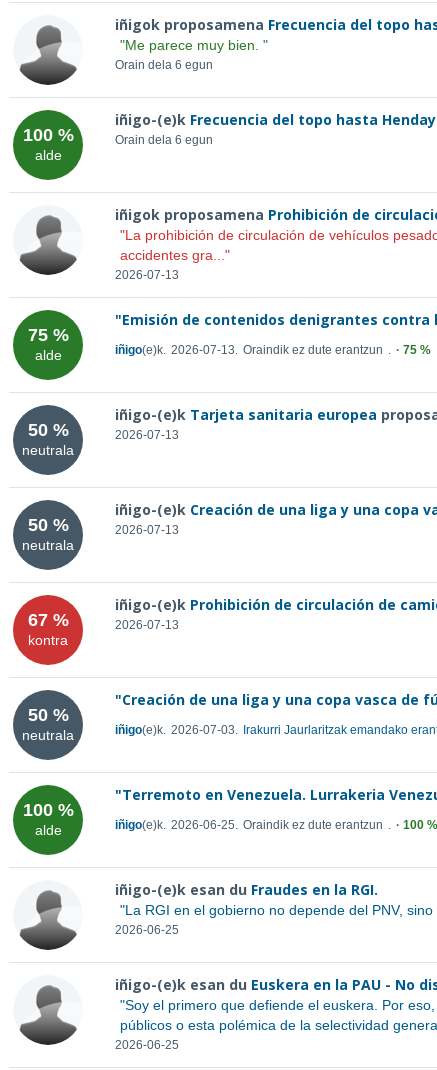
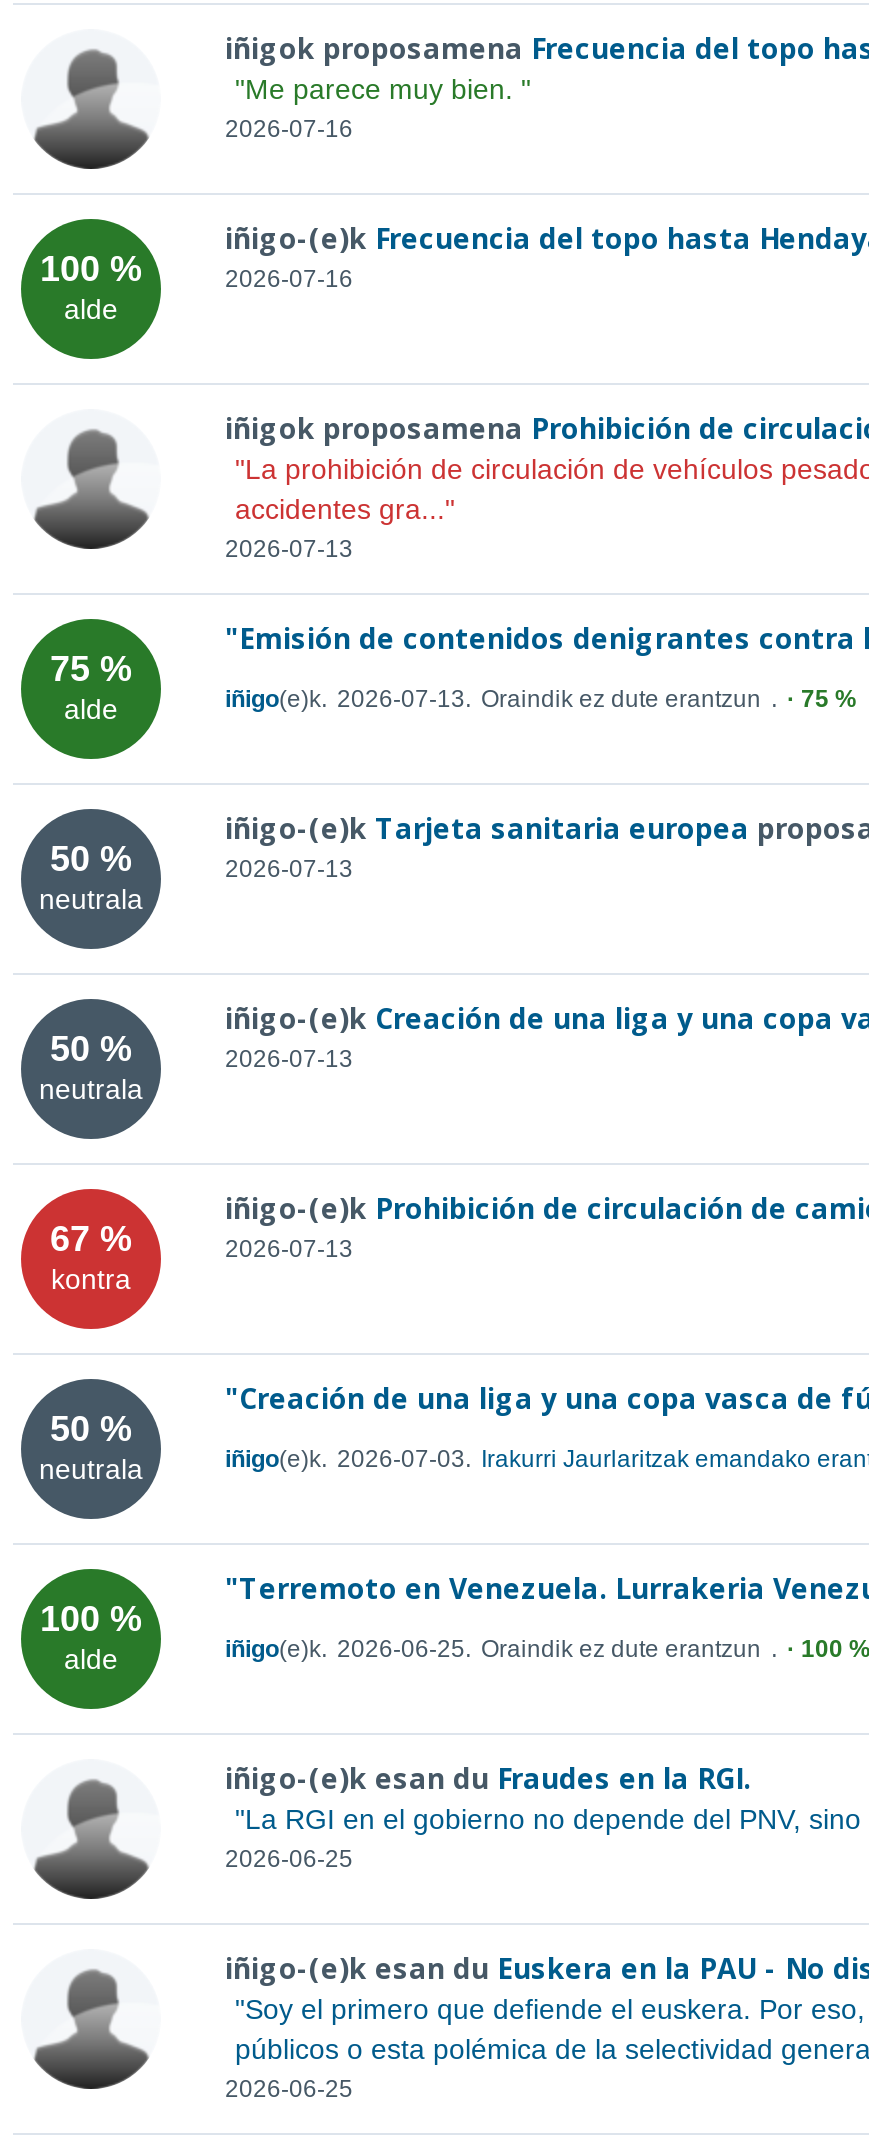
- Orain dela 6 egun
+ 2026-07-16

- Orain dela 6 egun
+ 2026-07-16
